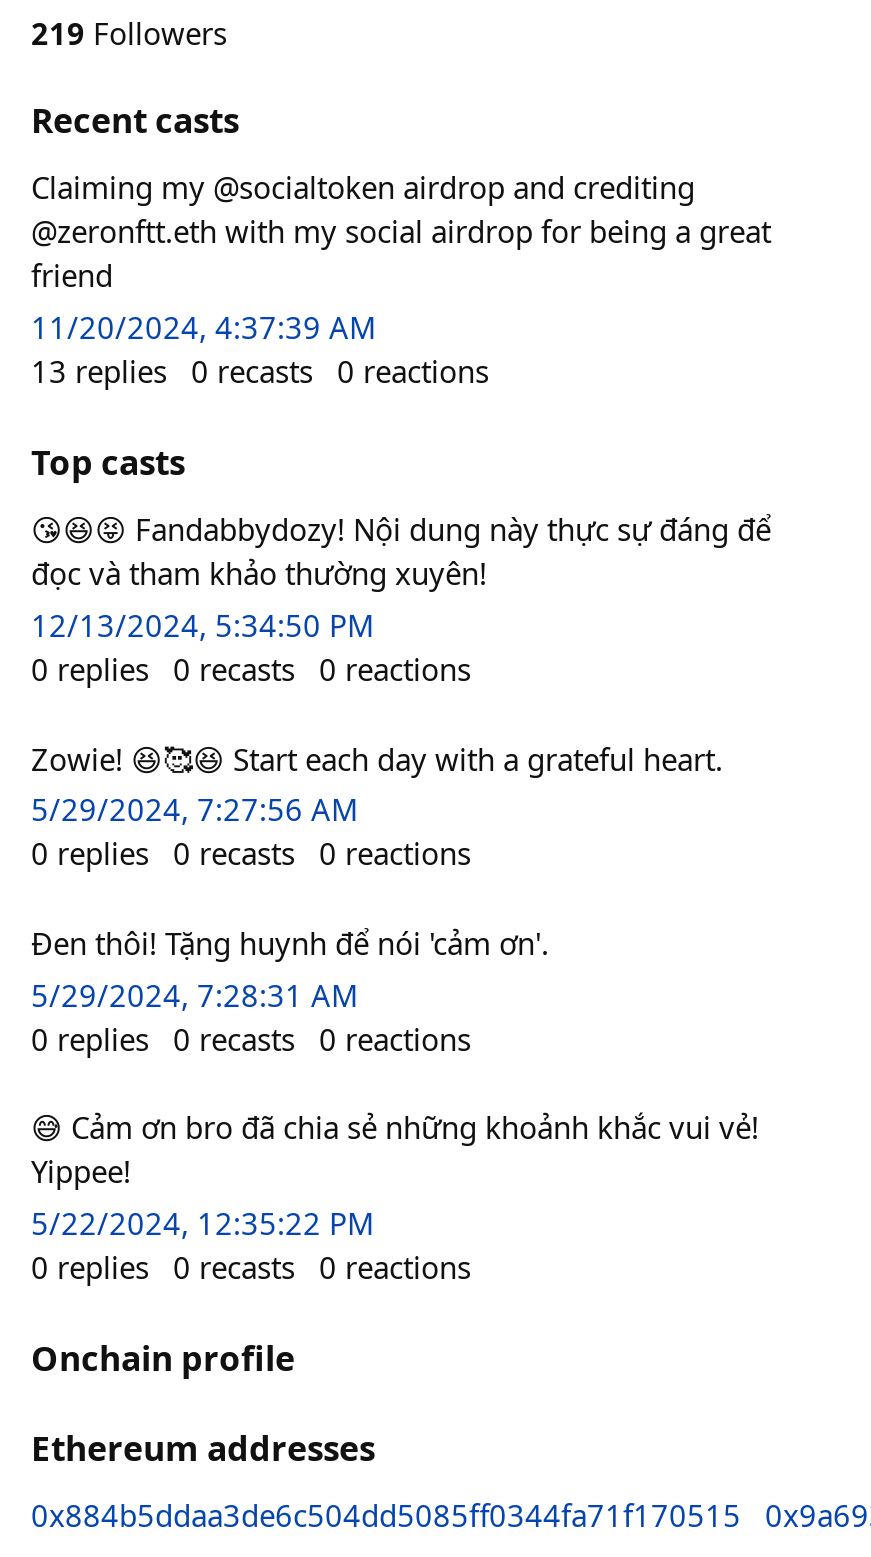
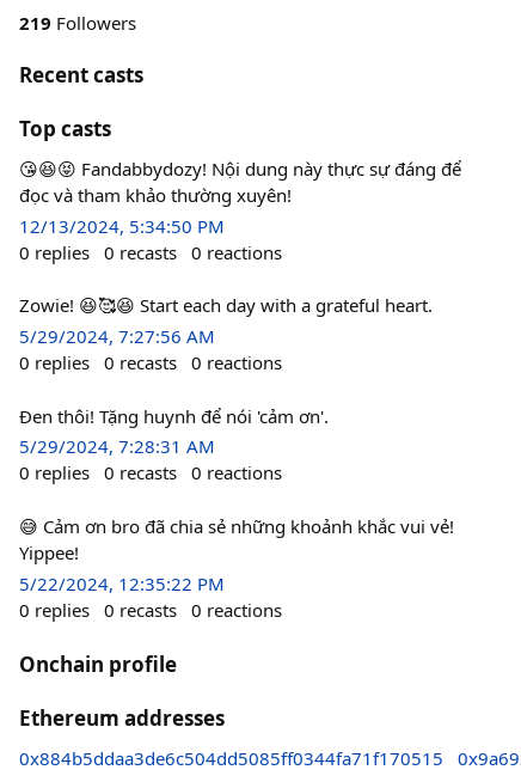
- Claiming my @socialtoken airdrop and crediting
- @zeronftt.eth with my social airdrop for being a great
- friend
- 11/20/2024, 4:37:39 AM
- 13 replies 0 recasts 0 reactions
